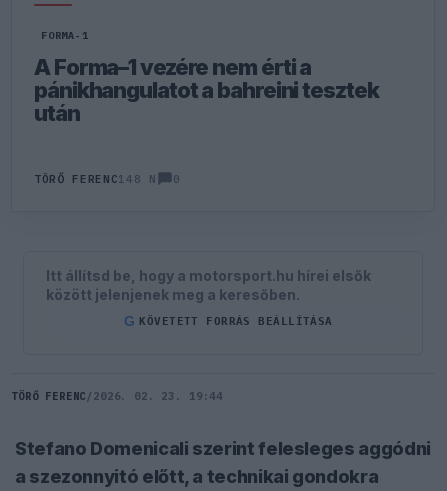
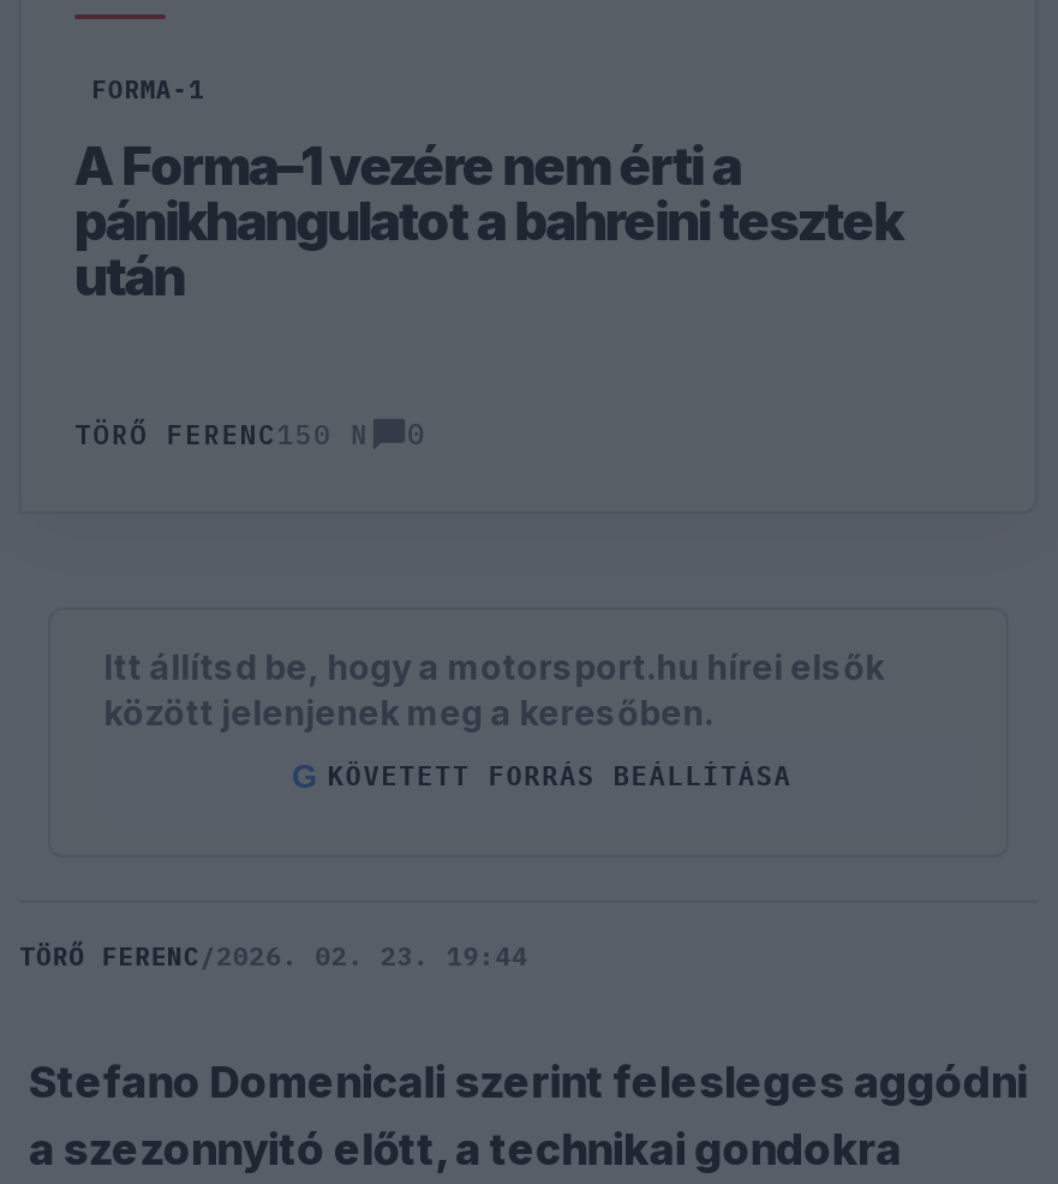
- TÖRŐ FERENC 148 N
+ TÖRŐ FERENC 150 N
